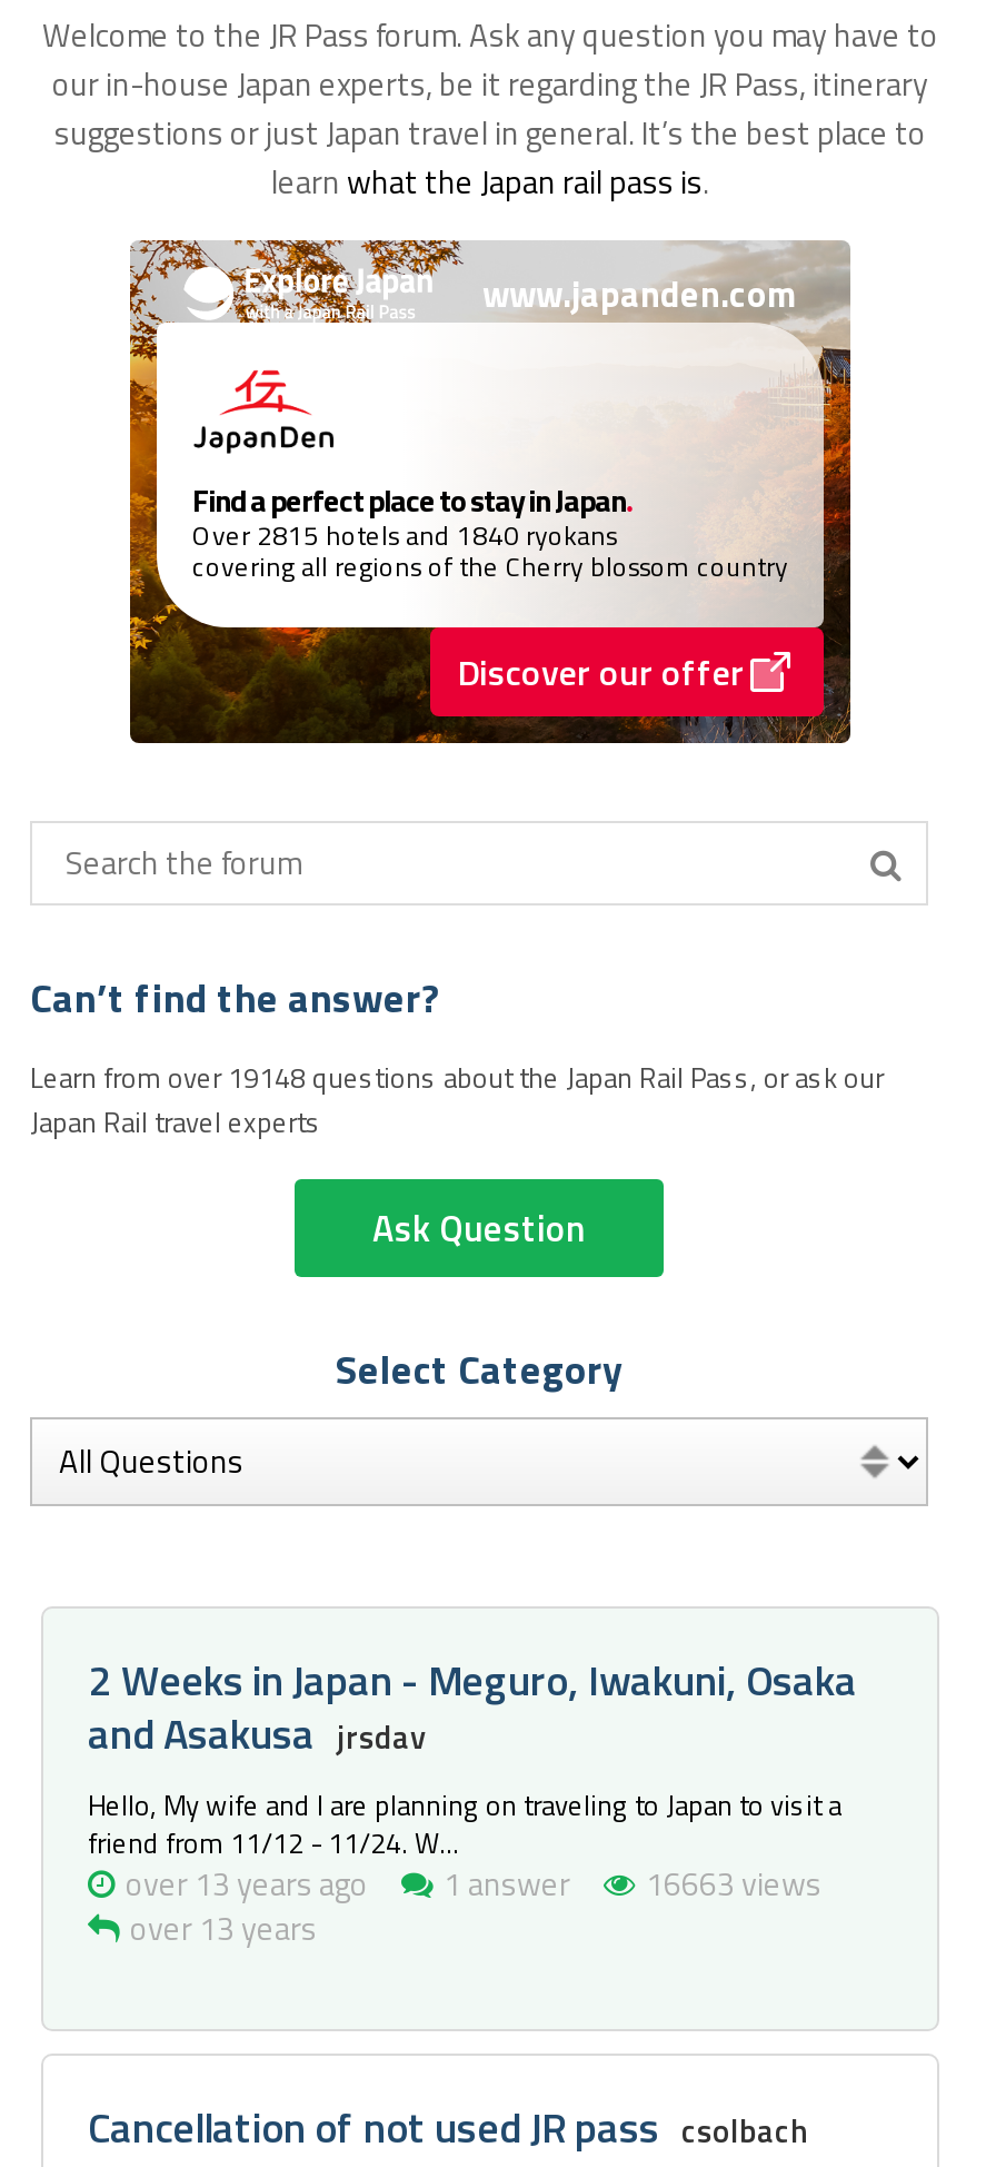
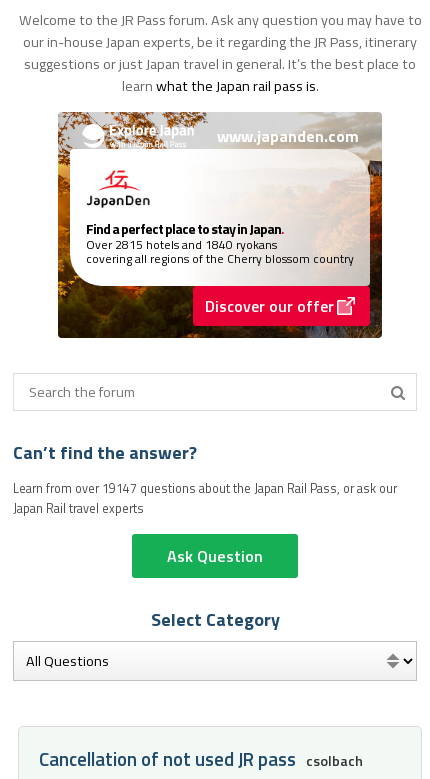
- Learn from over 19148 questions about the Japan Rail Pass, or ask our
+ Learn from over 19147 questions about the Japan Rail Pass, or ask our

- 2 Weeks in Japan - Meguro, Iwakuni, Osaka
- and Asakusa jrsdav
- Hello, My wife and I are planning on traveling to Japan to visit a
- friend from 11/12 - 11/24. W...
- over 13 years ago
- 1 answer
- 16663 views
- over 13 years
